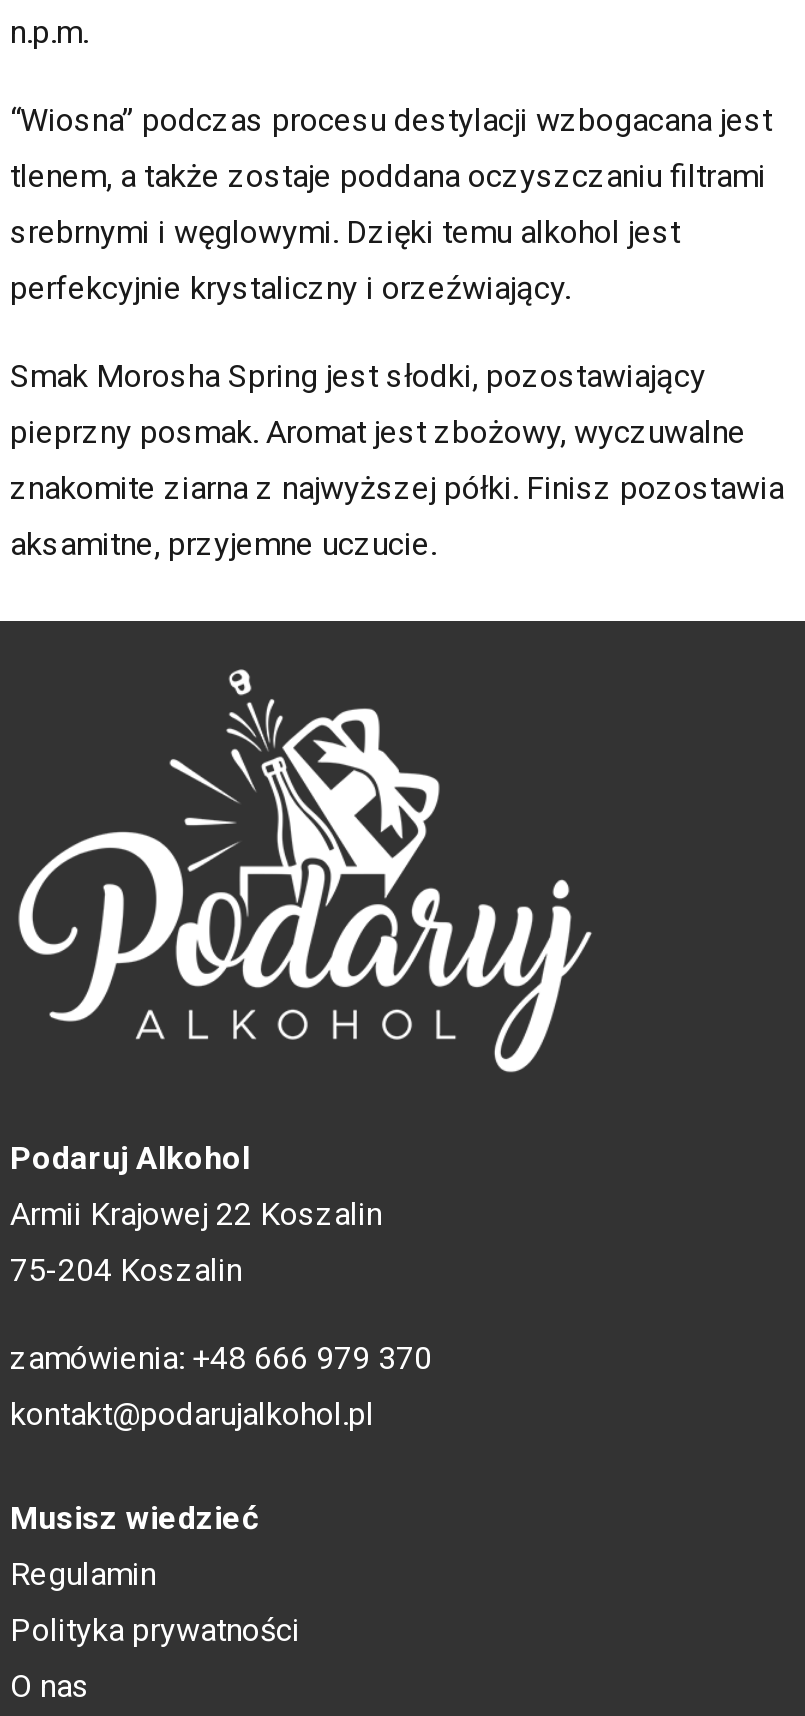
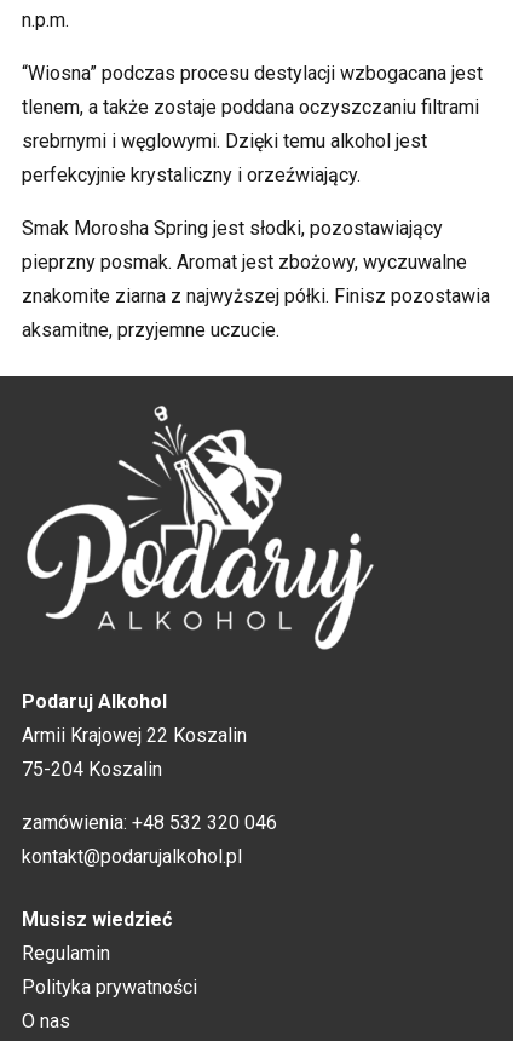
- zamówienia: +48 666 979 370
+ zamówienia: +48 532 320 046
